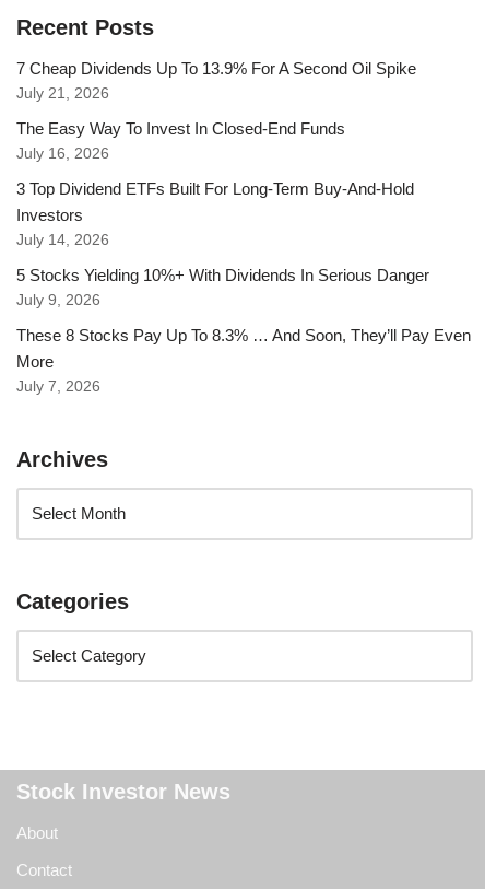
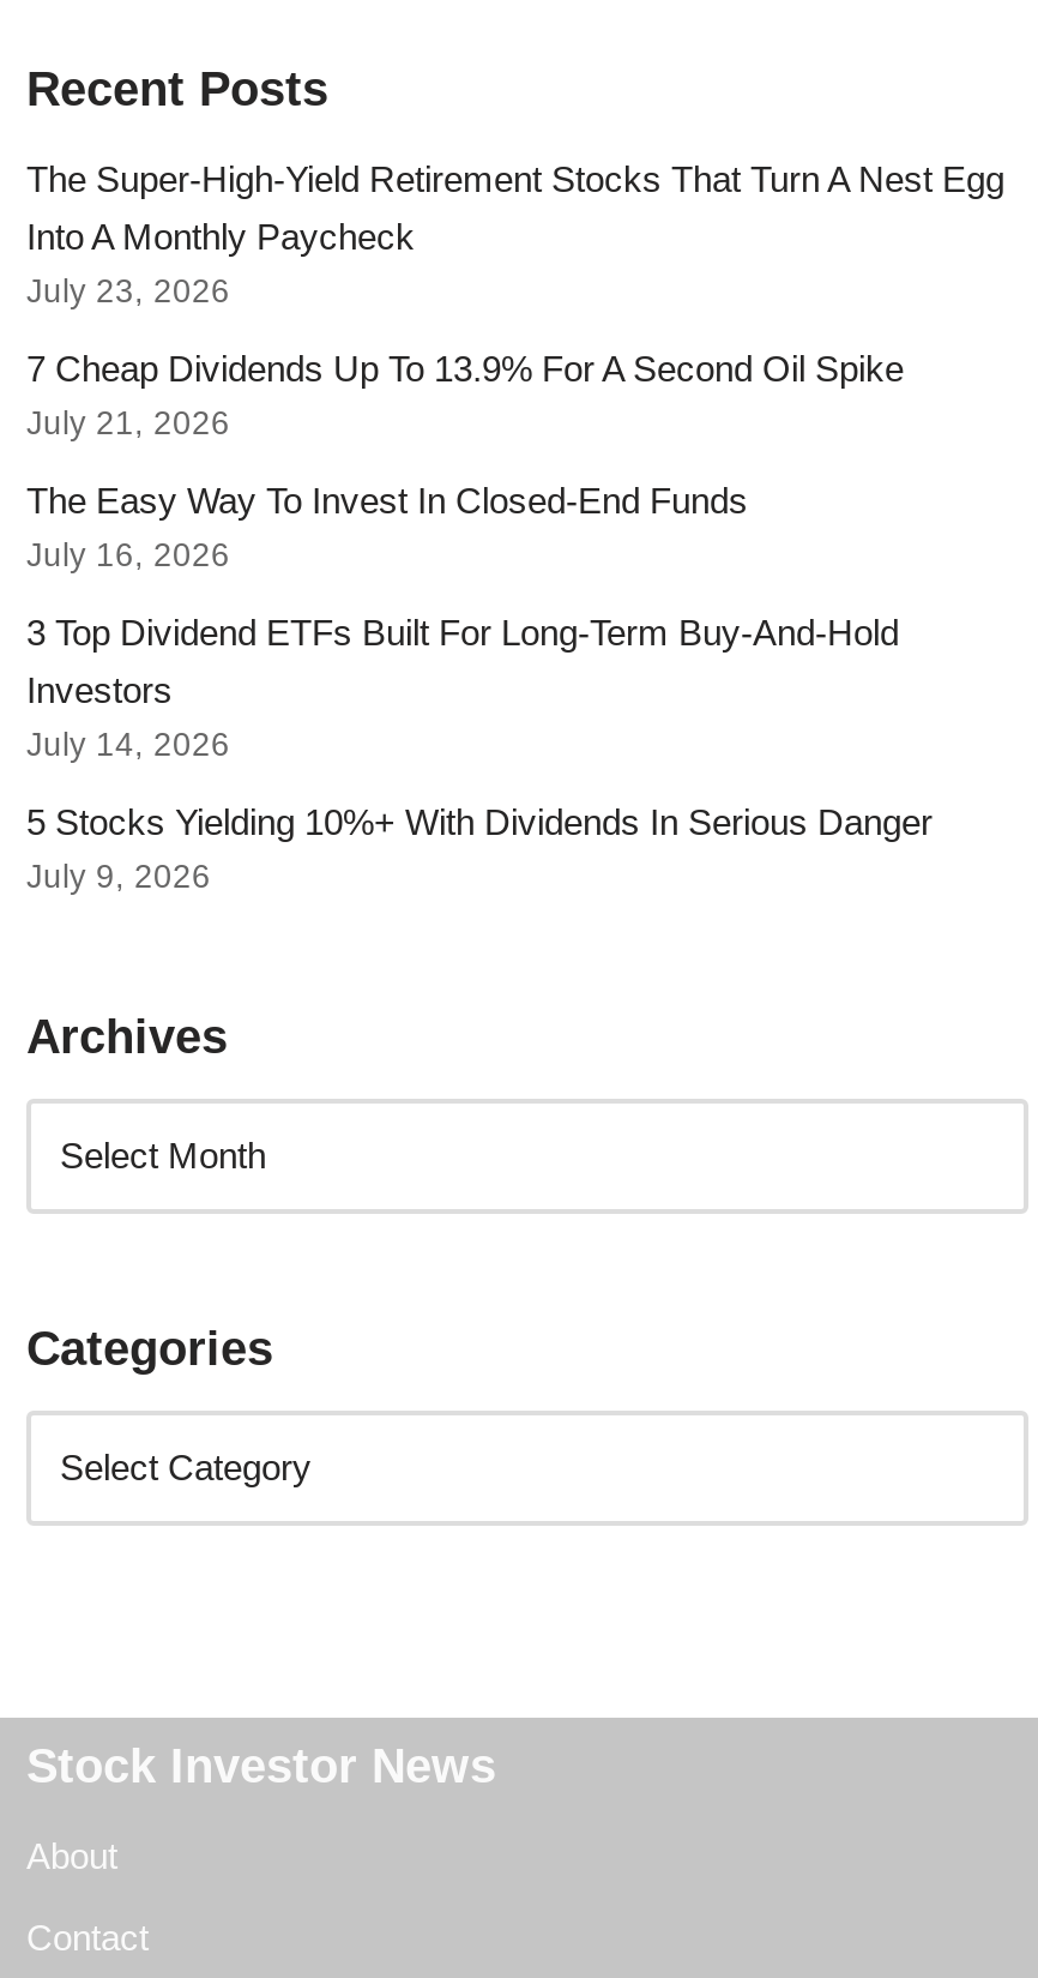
+ The Super-High-Yield Retirement Stocks That Turn A Nest Egg
+ Into A Monthly Paycheck
+ July 23, 2026

moved down: 7 Cheap Dividends Up To 13.9% For A Second Oil Spike | July 21, 2026 | The Easy Way To Invest In Closed-End Funds | ... | 5 Stocks Yielding 10%+ With Dividends In Serious Danger | July 9, 2026

- These 8 Stocks Pay Up To 8.3% … And Soon, They’ll Pay Even
- More
- July 7, 2026
